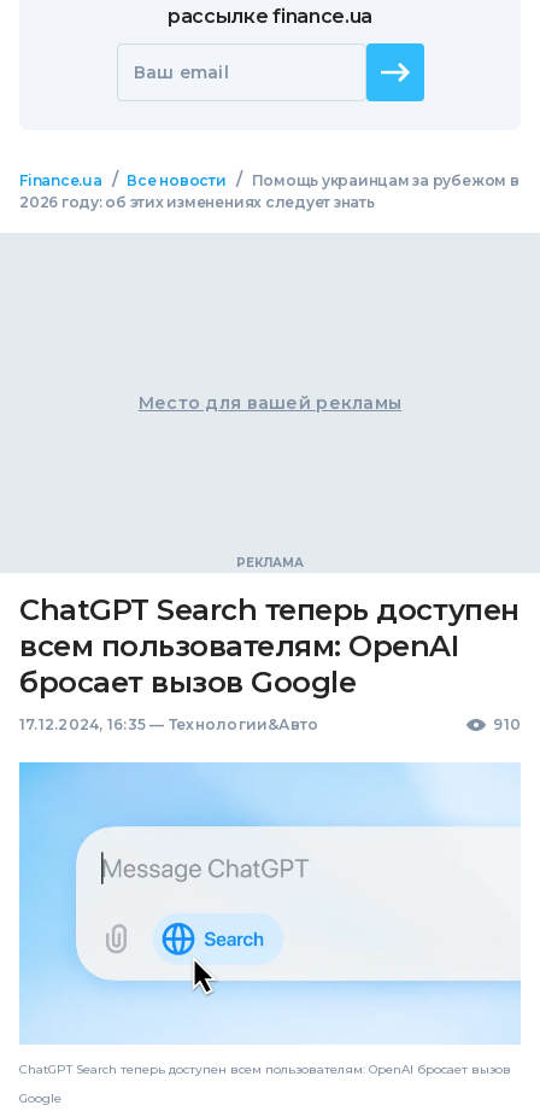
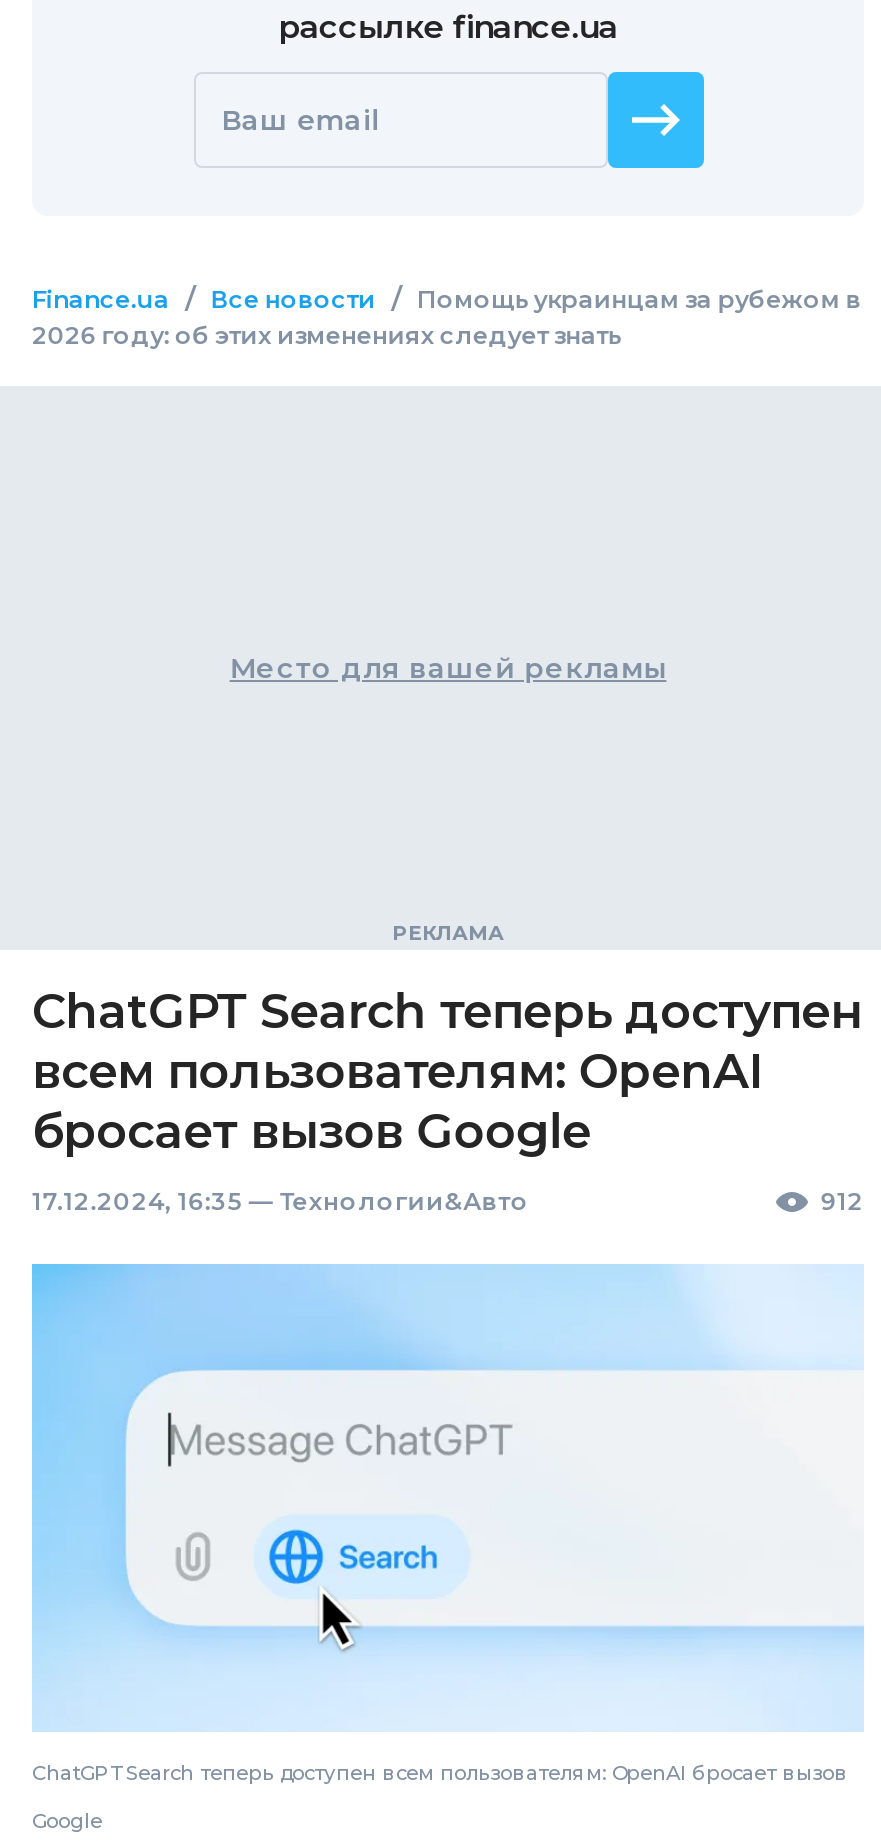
- 910
+ 912
